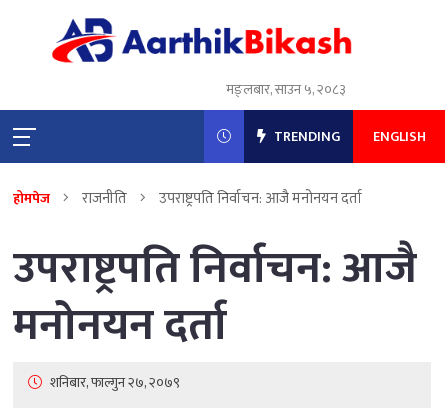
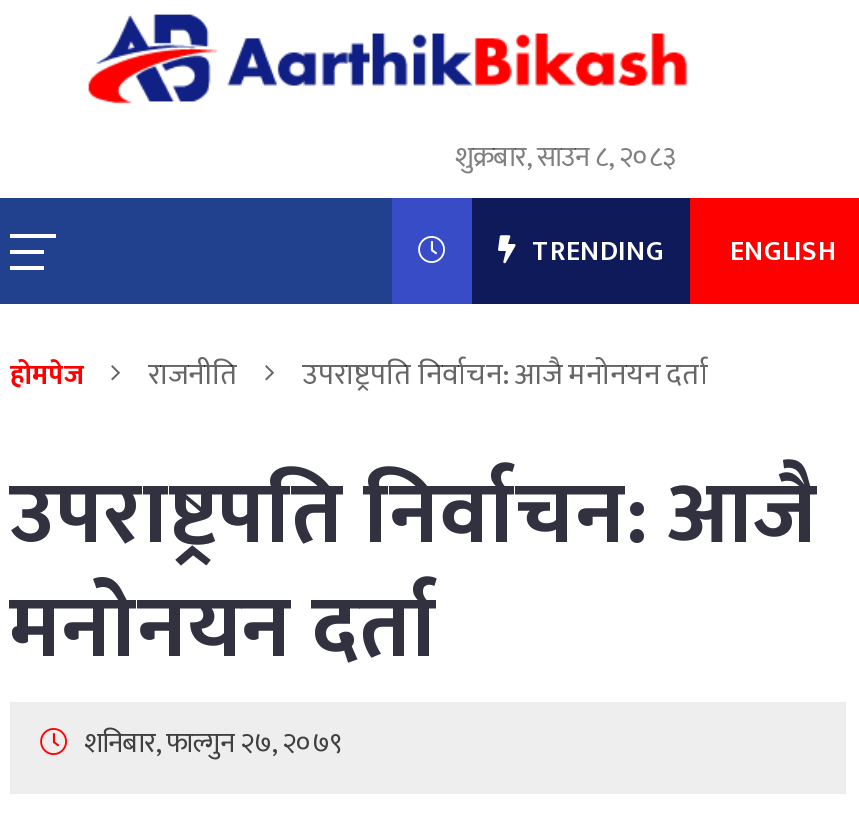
- मङ्लबार, साउन ५, २०८३
+ शुक्रबार, साउन ८, २०८३
